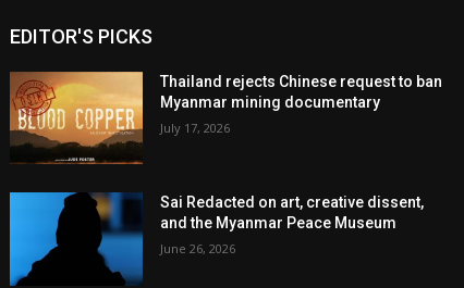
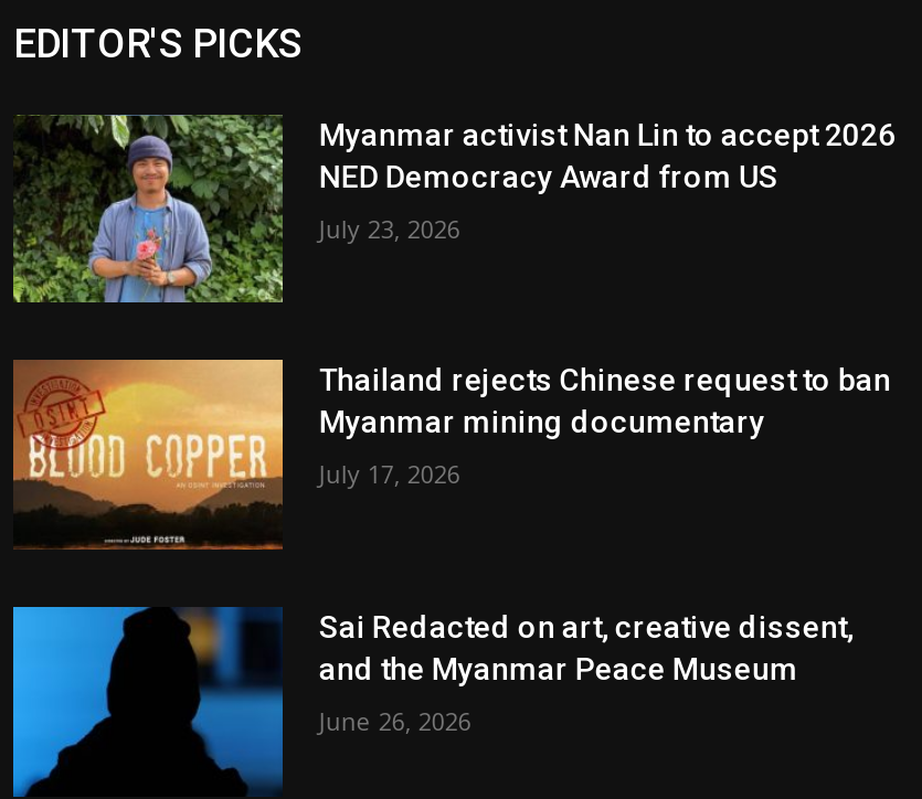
+ [image]
+ Myanmar activist Nan Lin to accept 2026
+ NED Democracy Award from US
+ July 23, 2026
